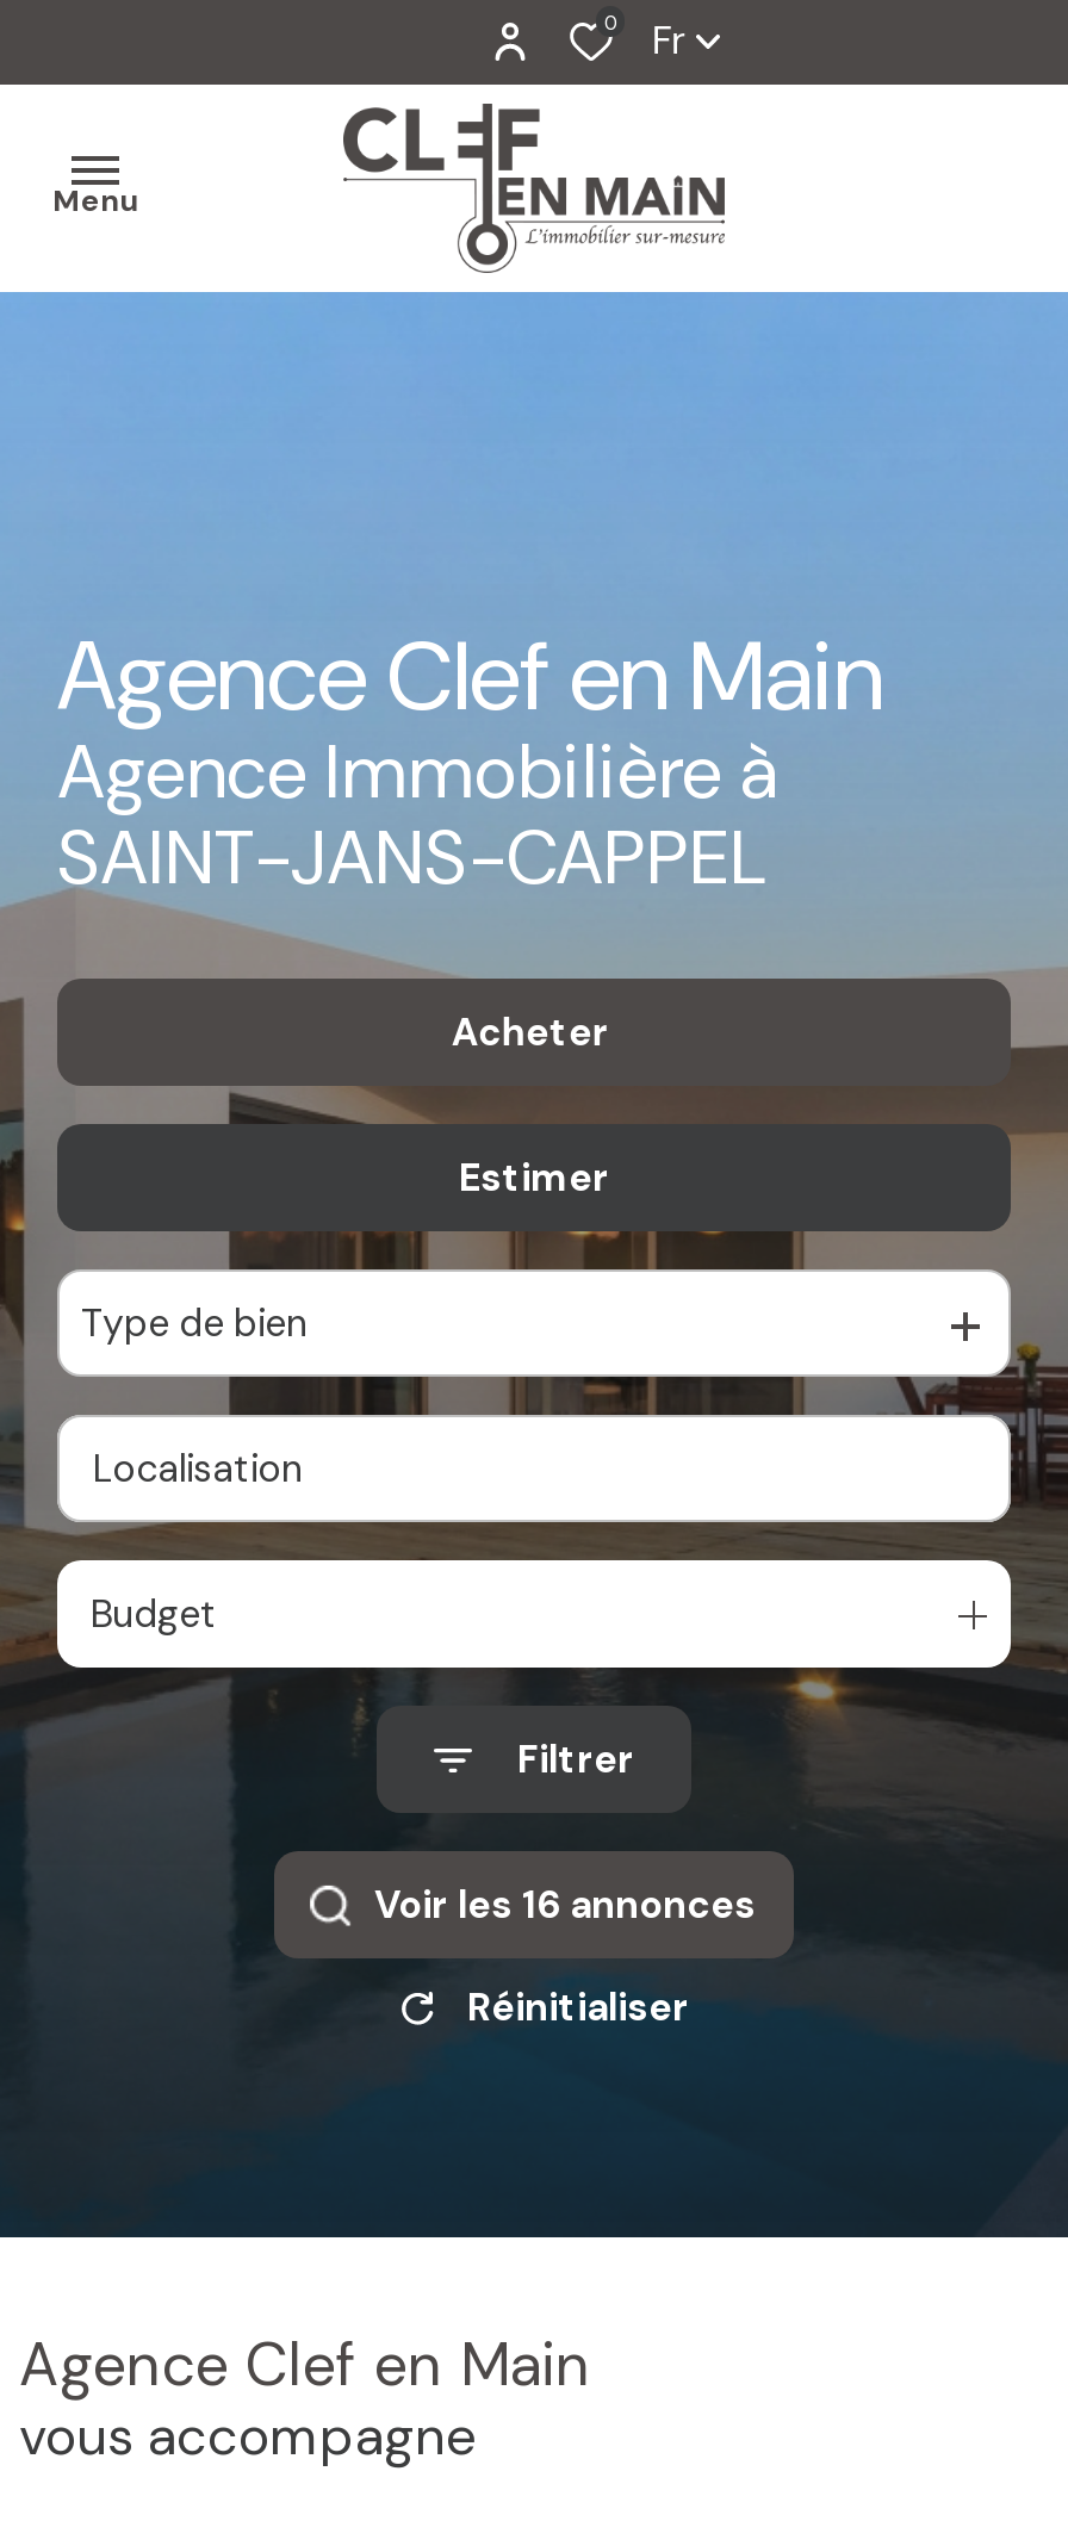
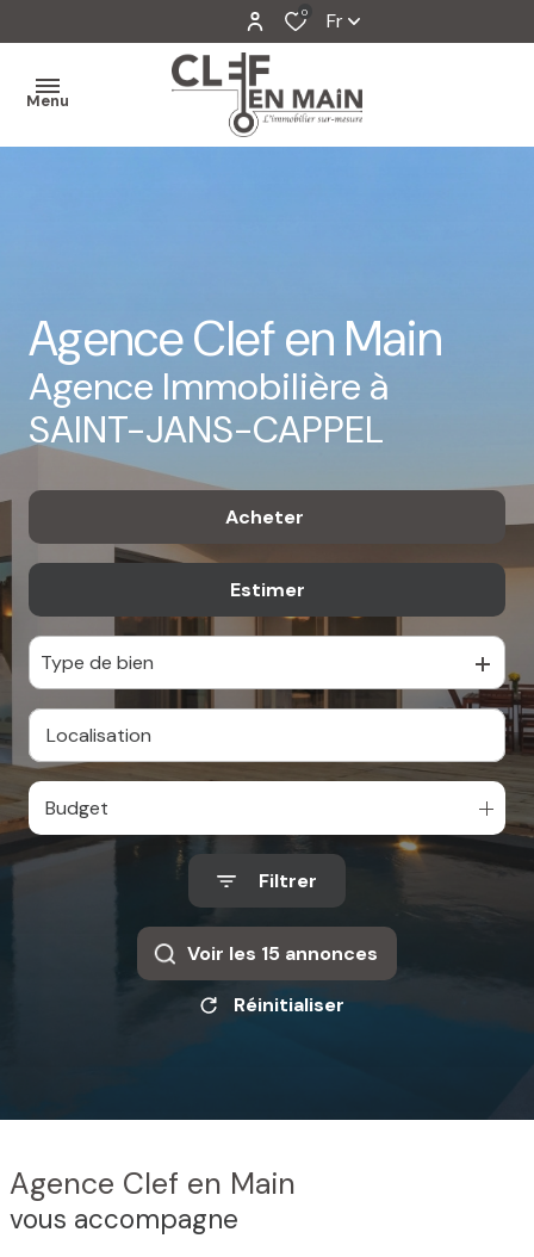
- Voir les 16 annonces
+ Voir les 15 annonces
